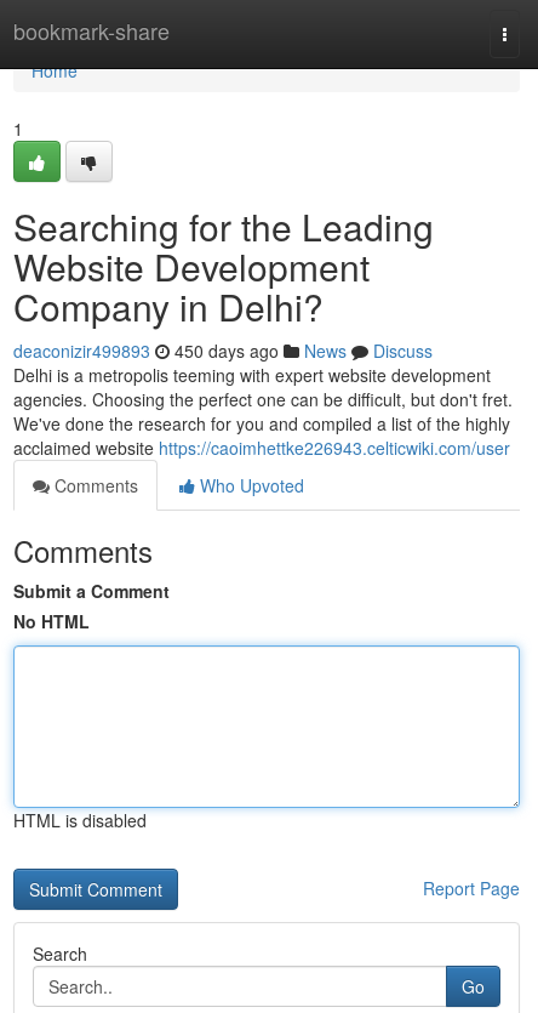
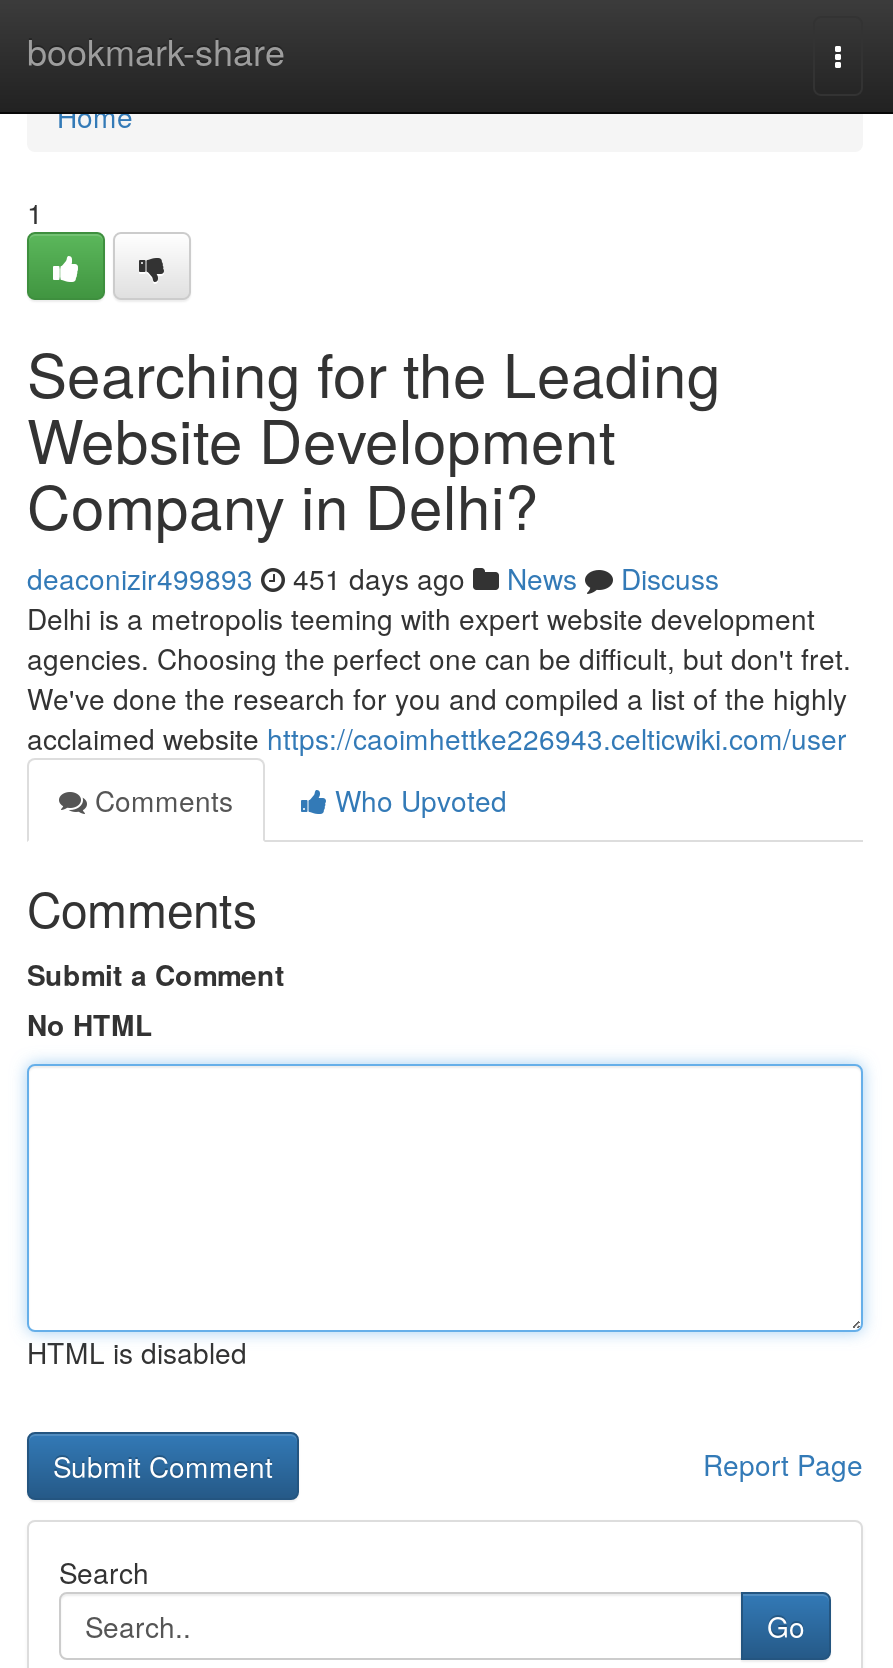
- deaconizir499893 450 days ago News Discuss
+ deaconizir499893 451 days ago News Discuss
